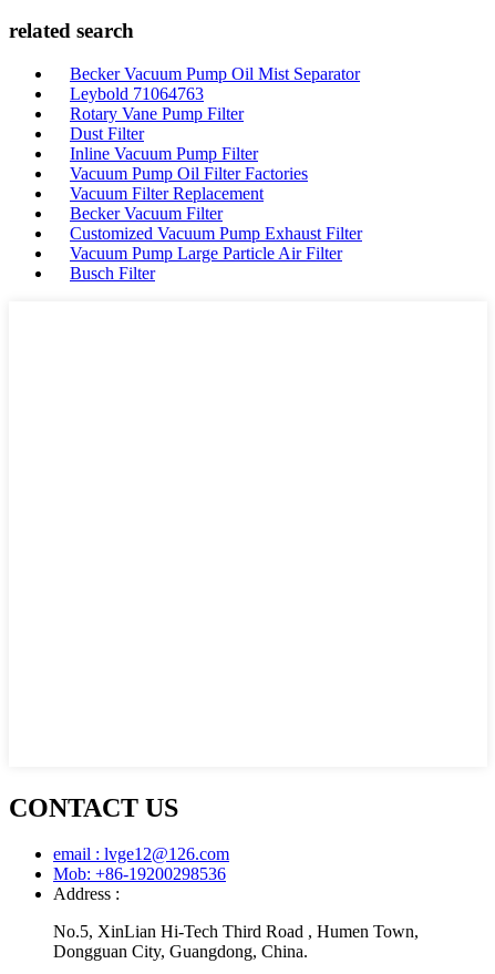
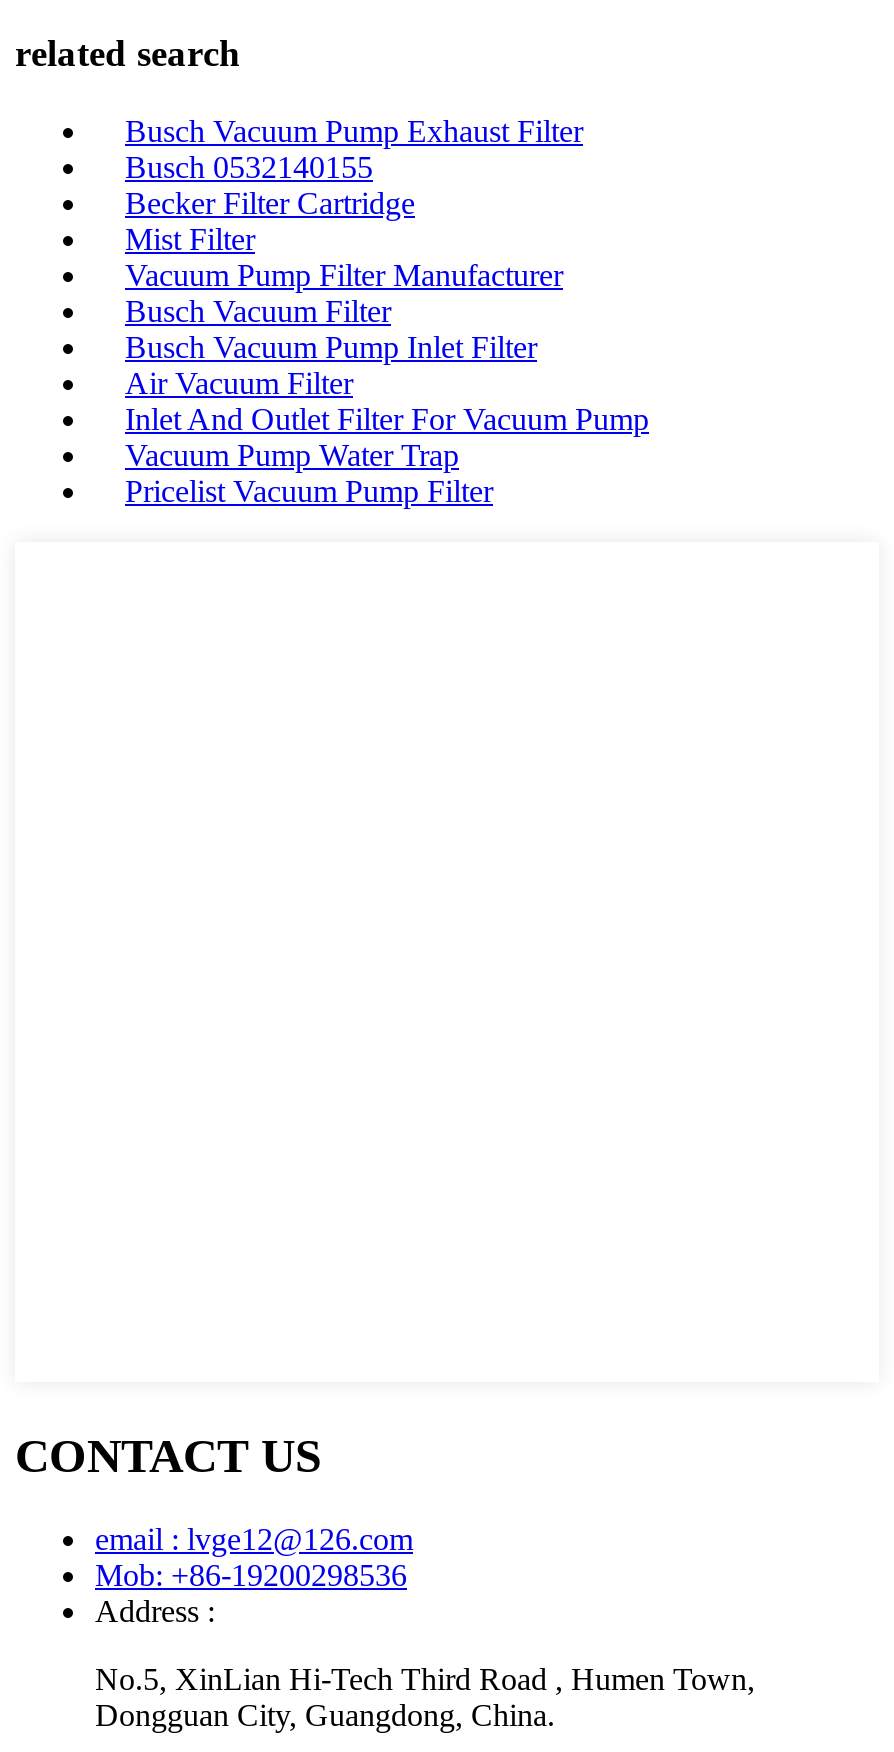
- Becker Vacuum Pump Oil Mist Separator
- Leybold 71064763
- Rotary Vane Pump Filter
- Dust Filter
- Inline Vacuum Pump Filter
- Vacuum Pump Oil Filter Factories
- Vacuum Filter Replacement
- Becker Vacuum Filter
- Customized Vacuum Pump Exhaust Filter
- Vacuum Pump Large Particle Air Filter
- Busch Filter
+ Busch Vacuum Pump Exhaust Filter
+ Busch 0532140155
+ Becker Filter Cartridge
+ Mist Filter
+ Vacuum Pump Filter Manufacturer
+ Busch Vacuum Filter
+ Busch Vacuum Pump Inlet Filter
+ Air Vacuum Filter
+ Inlet And Outlet Filter For Vacuum Pump
+ Vacuum Pump Water Trap
+ Pricelist Vacuum Pump Filter
